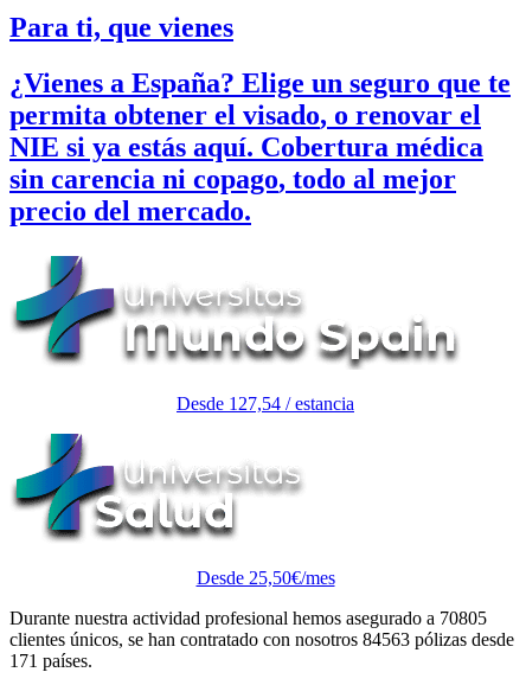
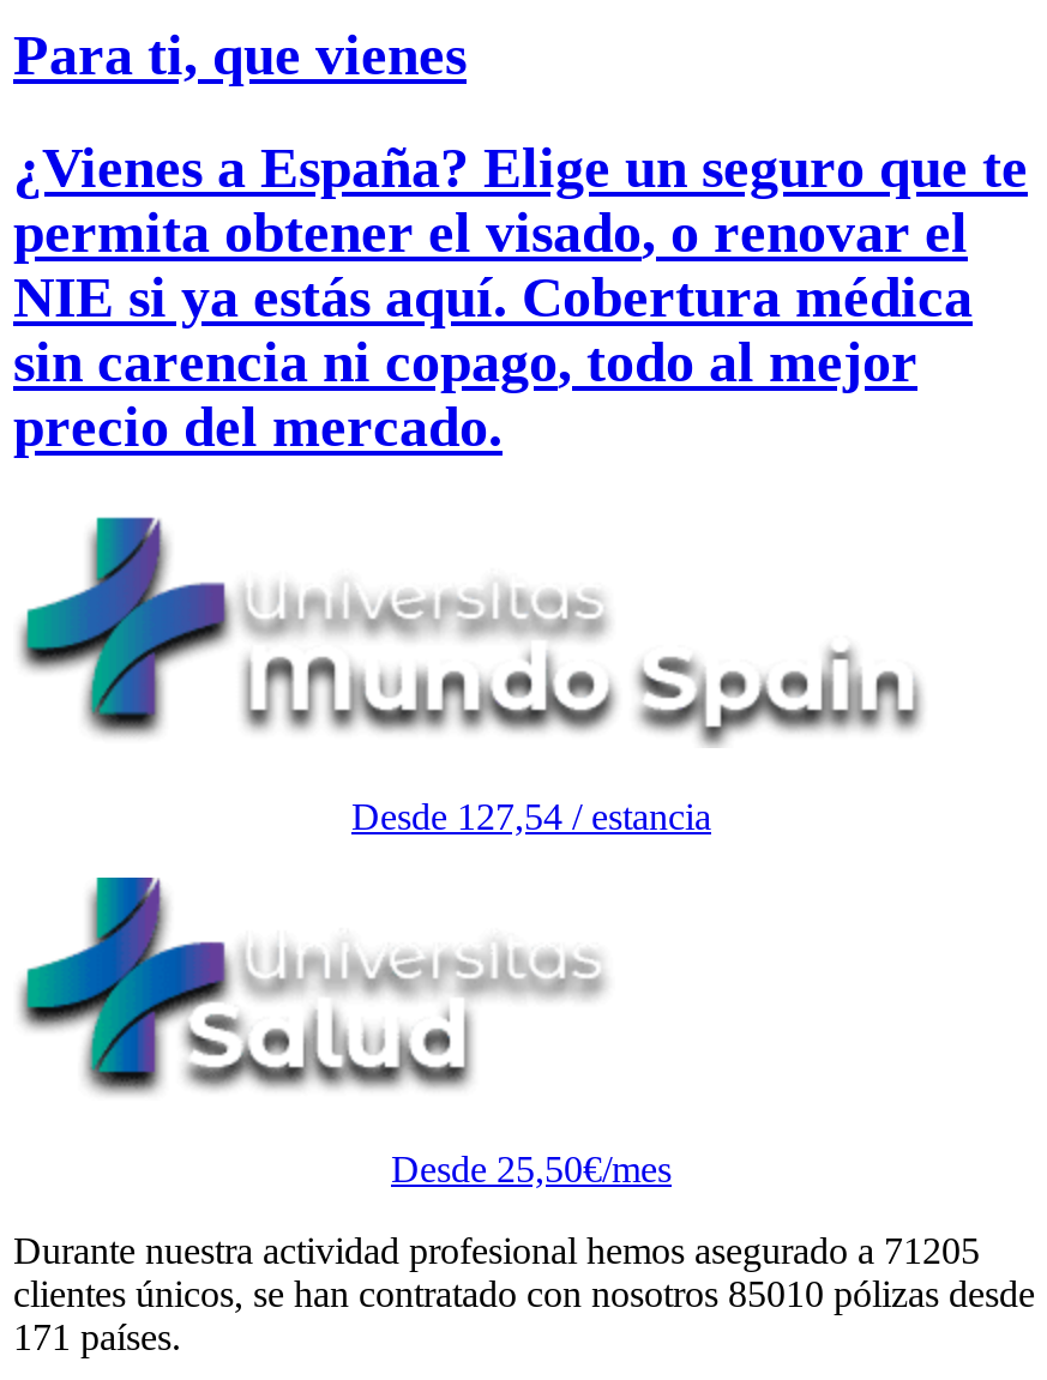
- Durante nuestra actividad profesional hemos asegurado a 70805
+ Durante nuestra actividad profesional hemos asegurado a 71205

- clientes únicos, se han contratado con nosotros 84563 pólizas desde
+ clientes únicos, se han contratado con nosotros 85010 pólizas desde
